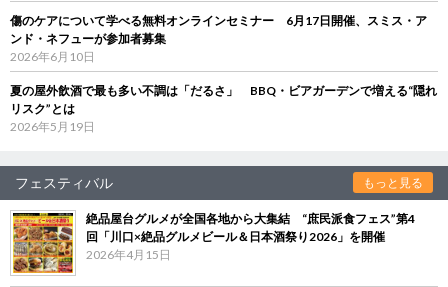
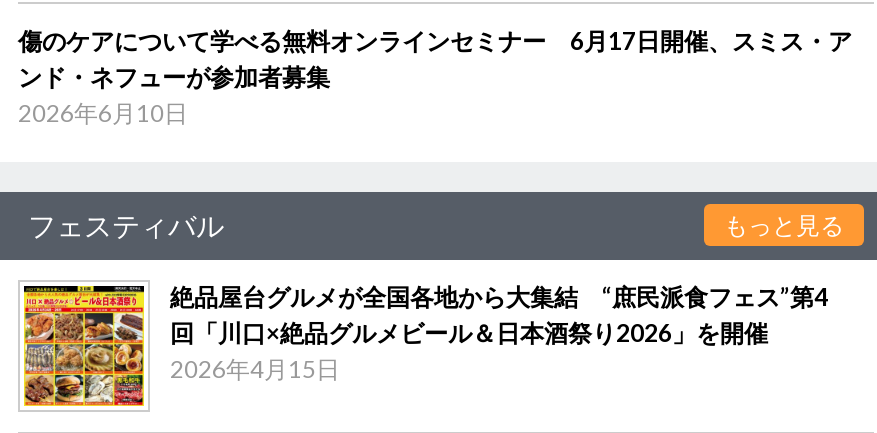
- 夏の屋外飲酒で最も多い不調は「だるさ」 BBQ・ビアガーデンで増える“隠れ
- リスク”とは
- 2026年5月19日
